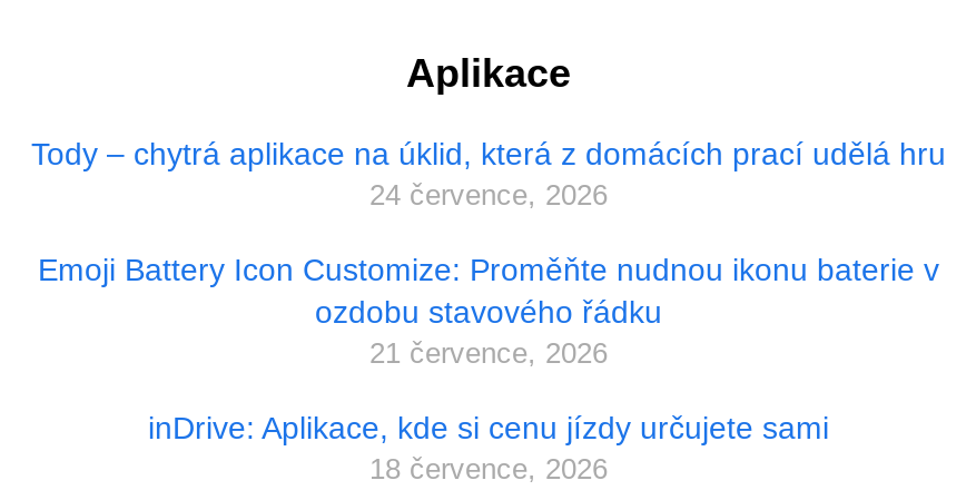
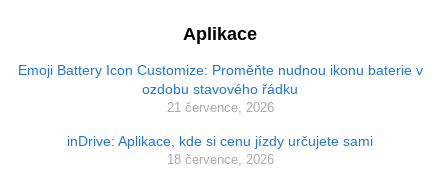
- Tody – chytrá aplikace na úklid, která z domácích prací udělá hru
- 24 července, 2026
